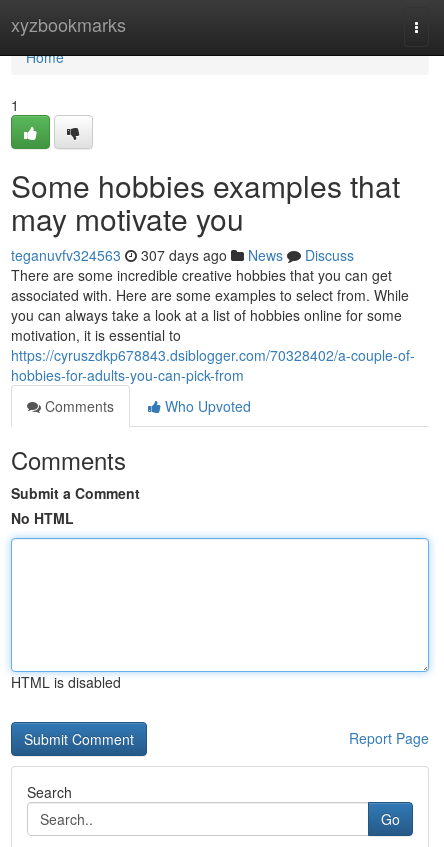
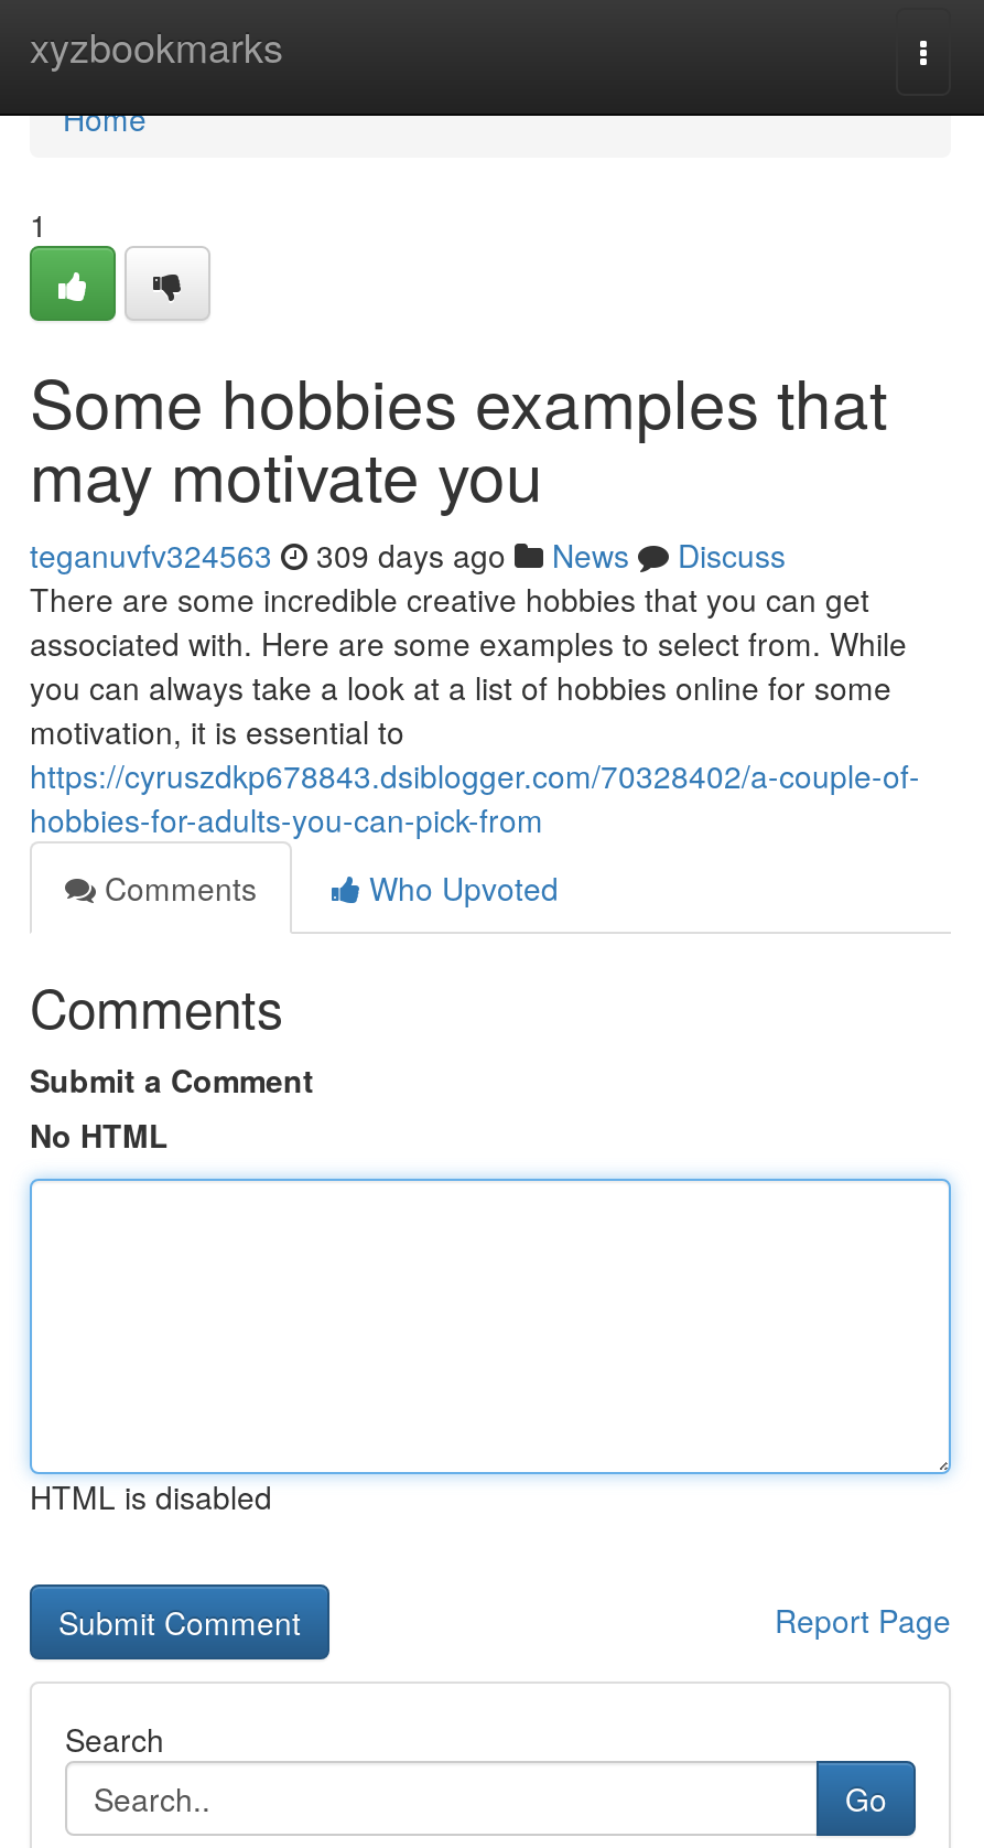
- teganuvfv324563 307 days ago News Discuss
+ teganuvfv324563 309 days ago News Discuss
